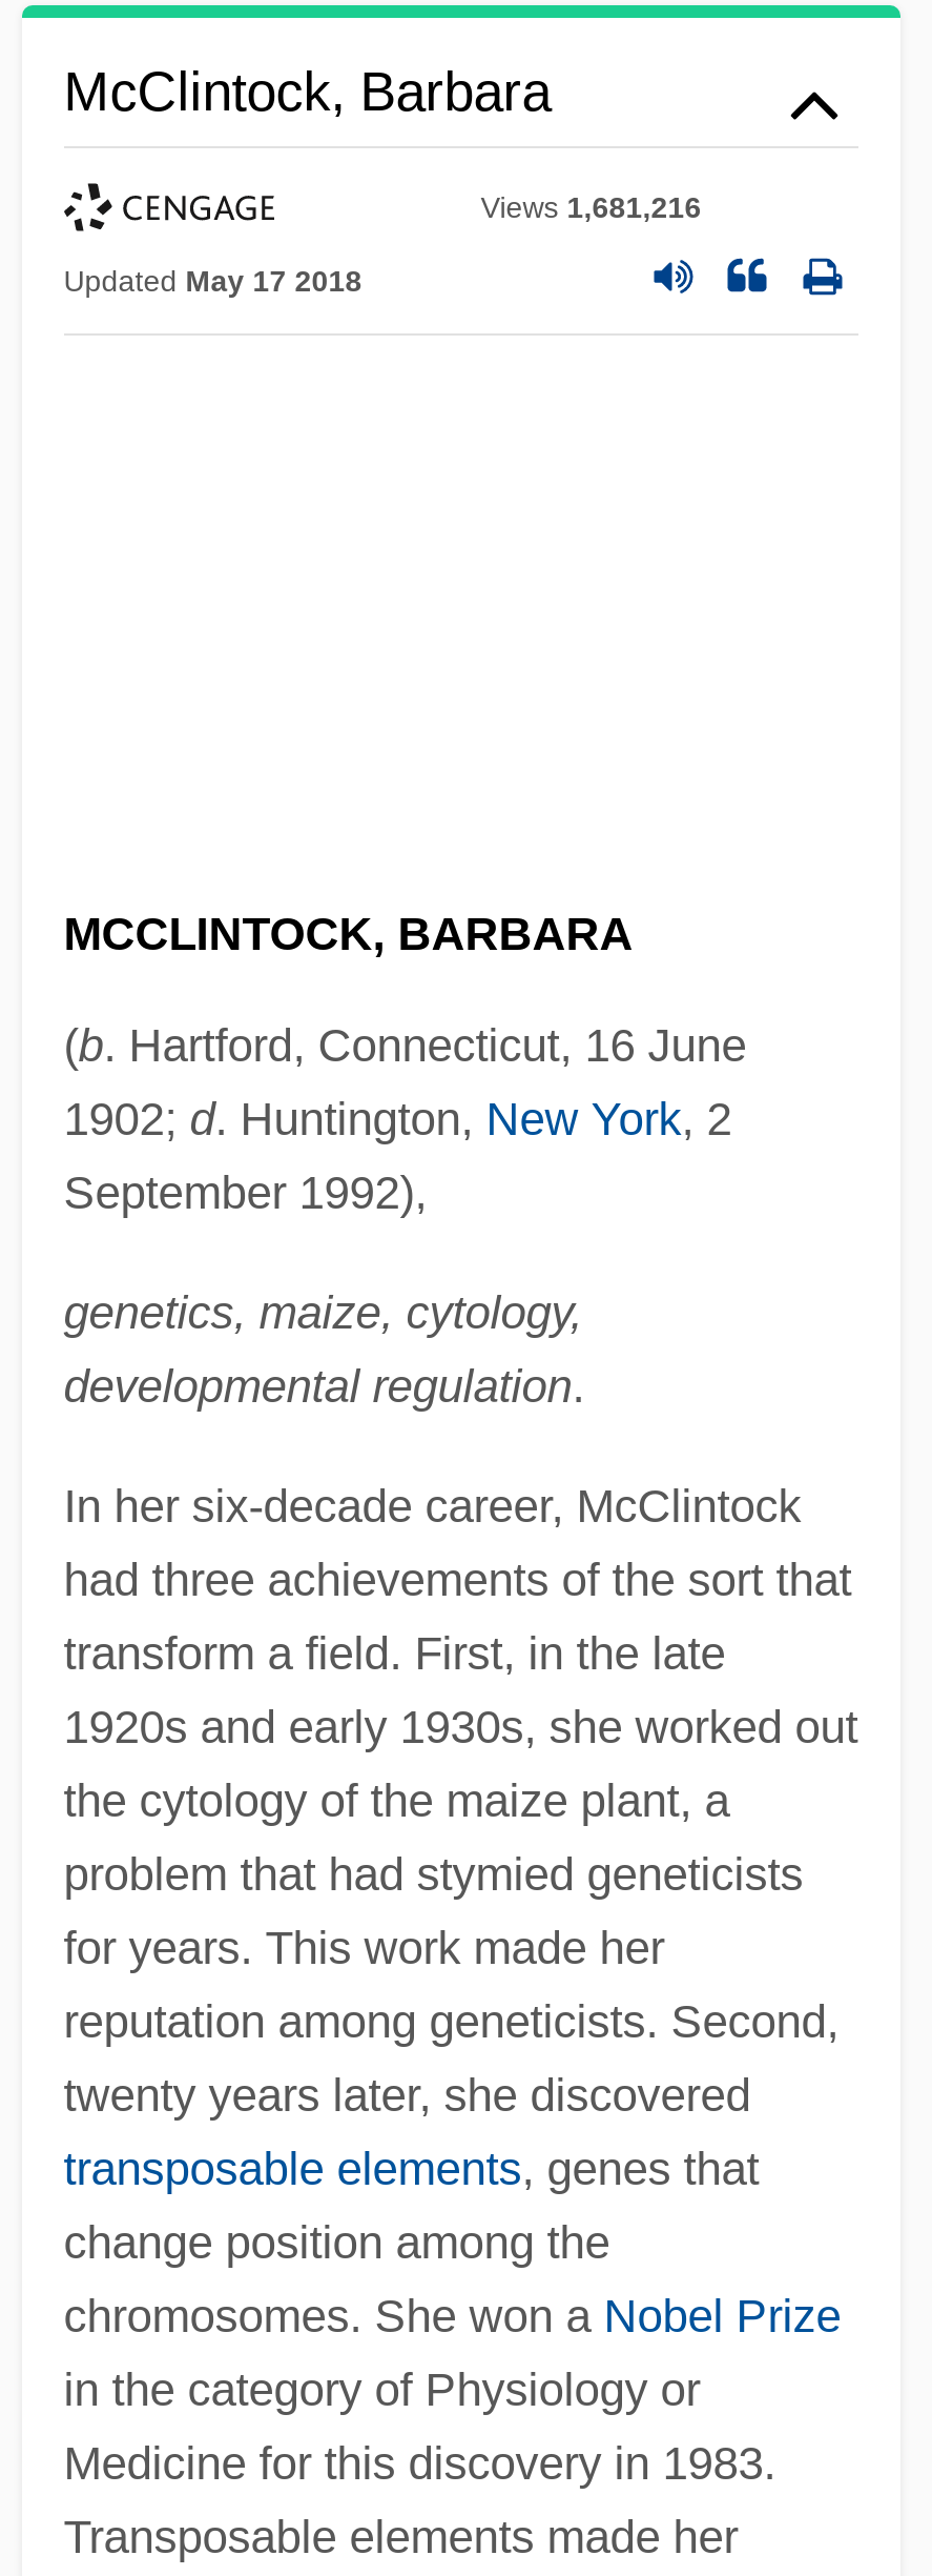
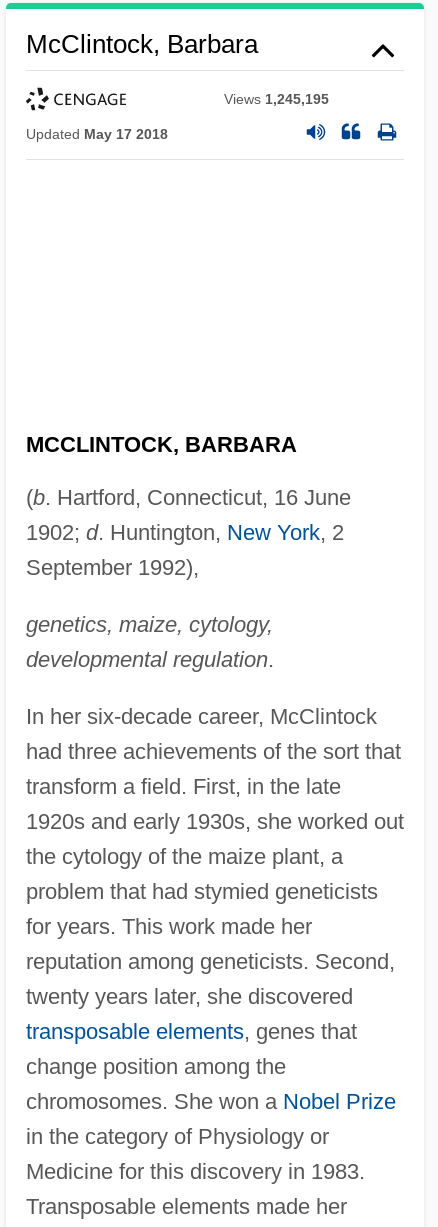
- Views 1,681,216
+ Views 1,245,195
